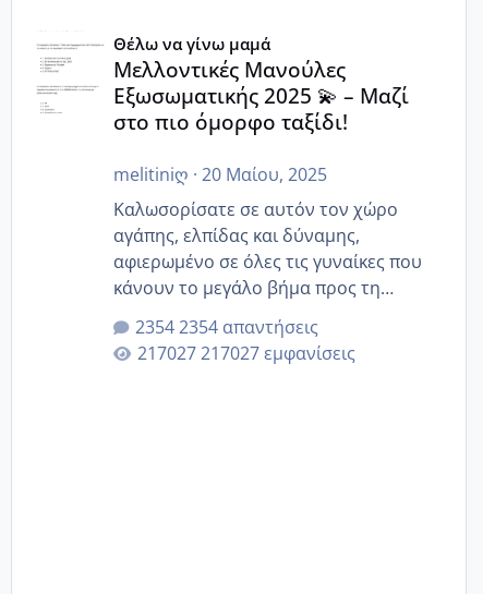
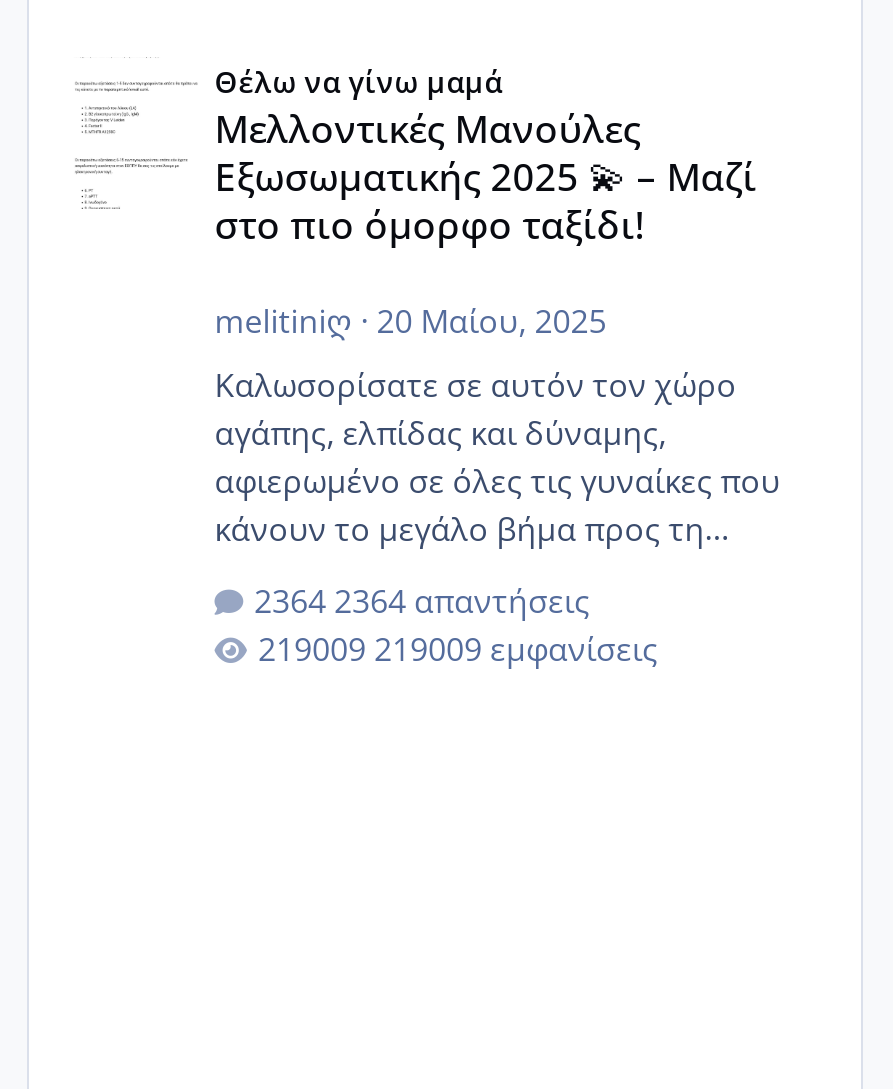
- 2354 απαντήσεις
+ 2364 απαντήσεις

- 217027 εμφανίσεις
+ 219009 εμφανίσεις
